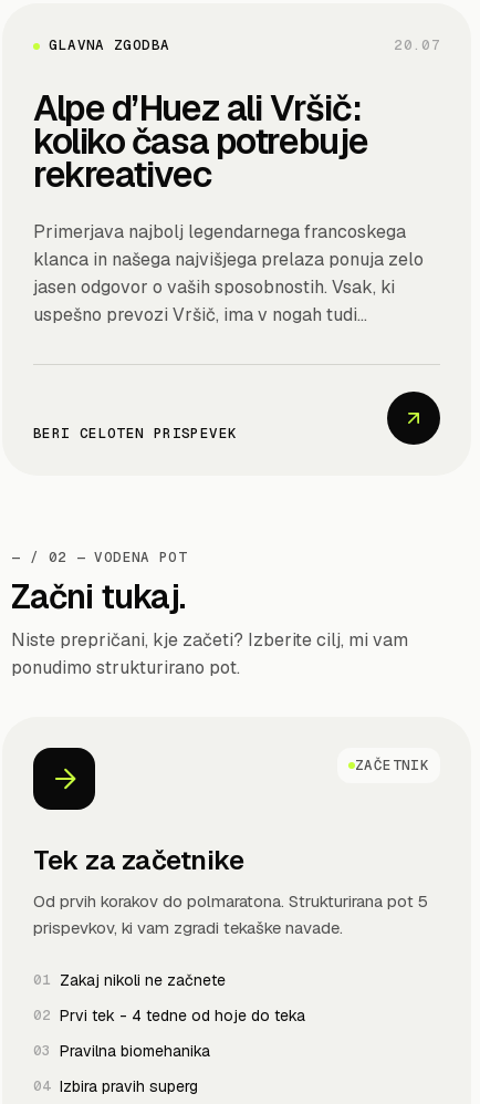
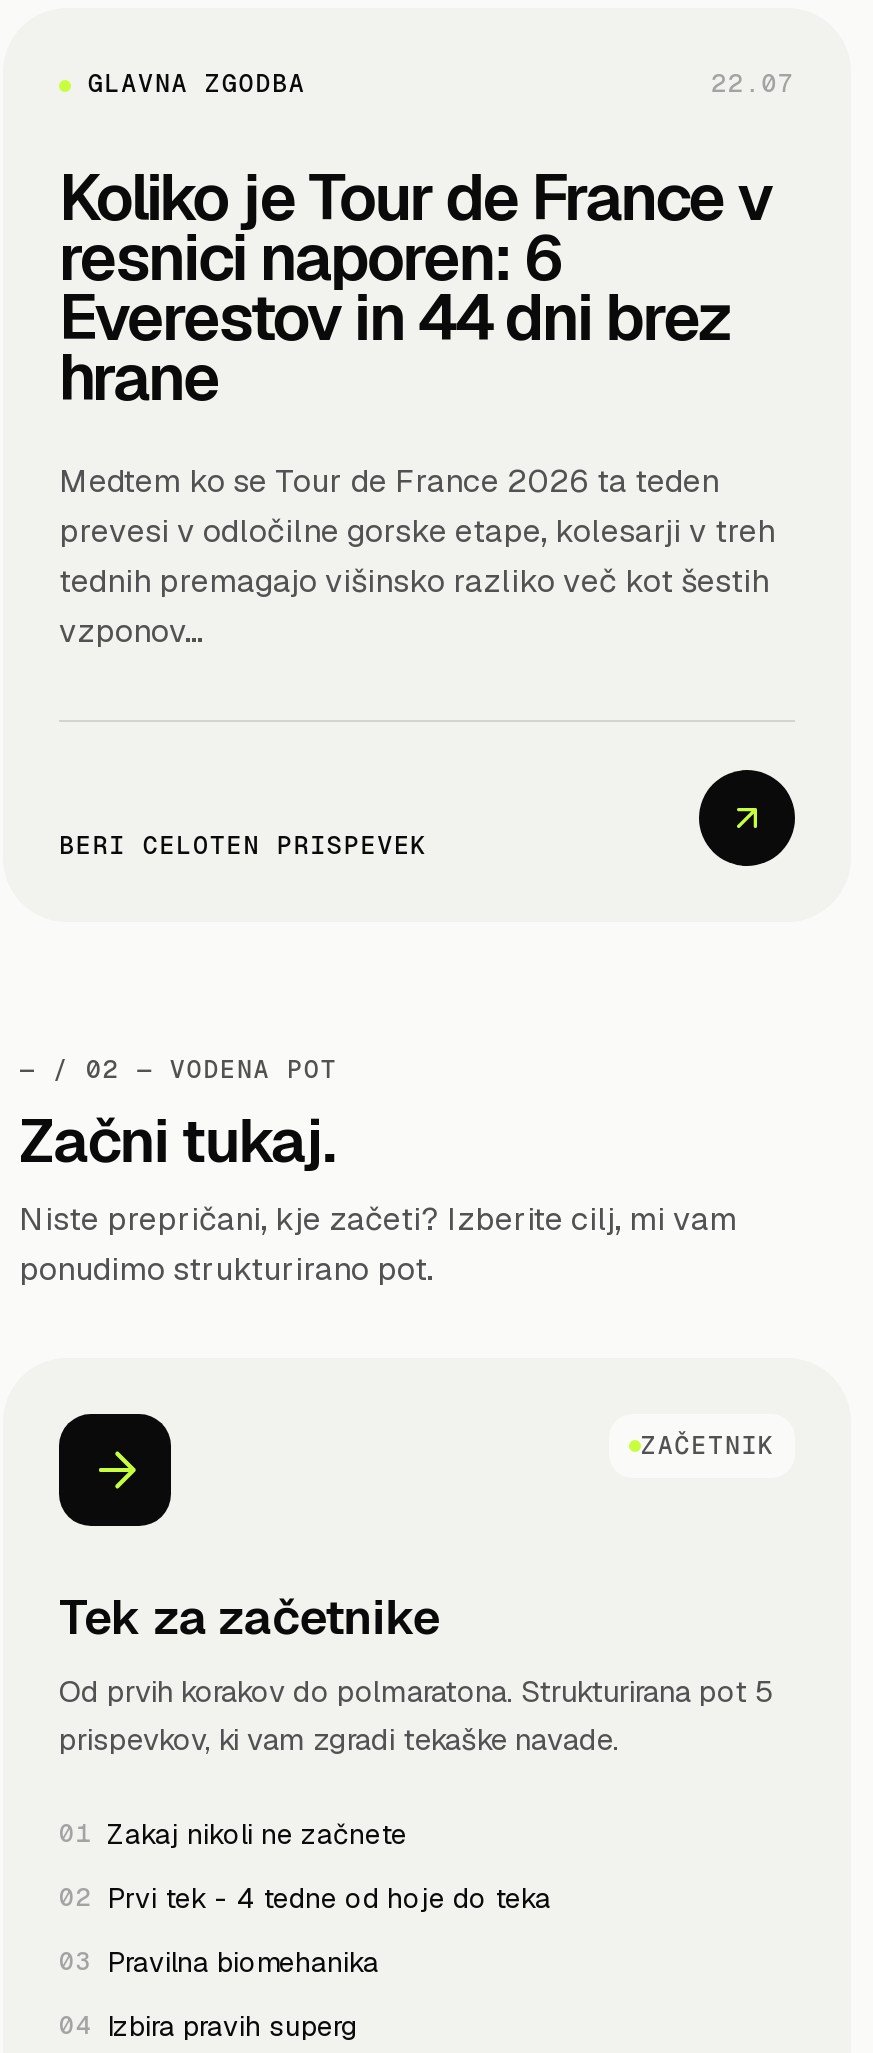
- 20.07
+ 22.07

- Alpe d’Huez ali Vršič:
- koliko časa potrebuje
- rekreativec
+ Koliko je Tour de France v
+ resnici naporen: 6
+ Everestov in 44 dni brez
+ hrane

- Primerjava najbolj legendarnega francoskega
- klanca in našega najvišjega prelaza ponuja zelo
- jasen odgovor o vaših sposobnostih. Vsak, ki
- uspešno prevozi Vršič, ima v nogah tudi…
+ Medtem ko se Tour de France 2026 ta teden
+ prevesi v odločilne gorske etape, kolesarji v treh
+ tednih premagajo višinsko razliko več kot šestih
+ vzponov…
